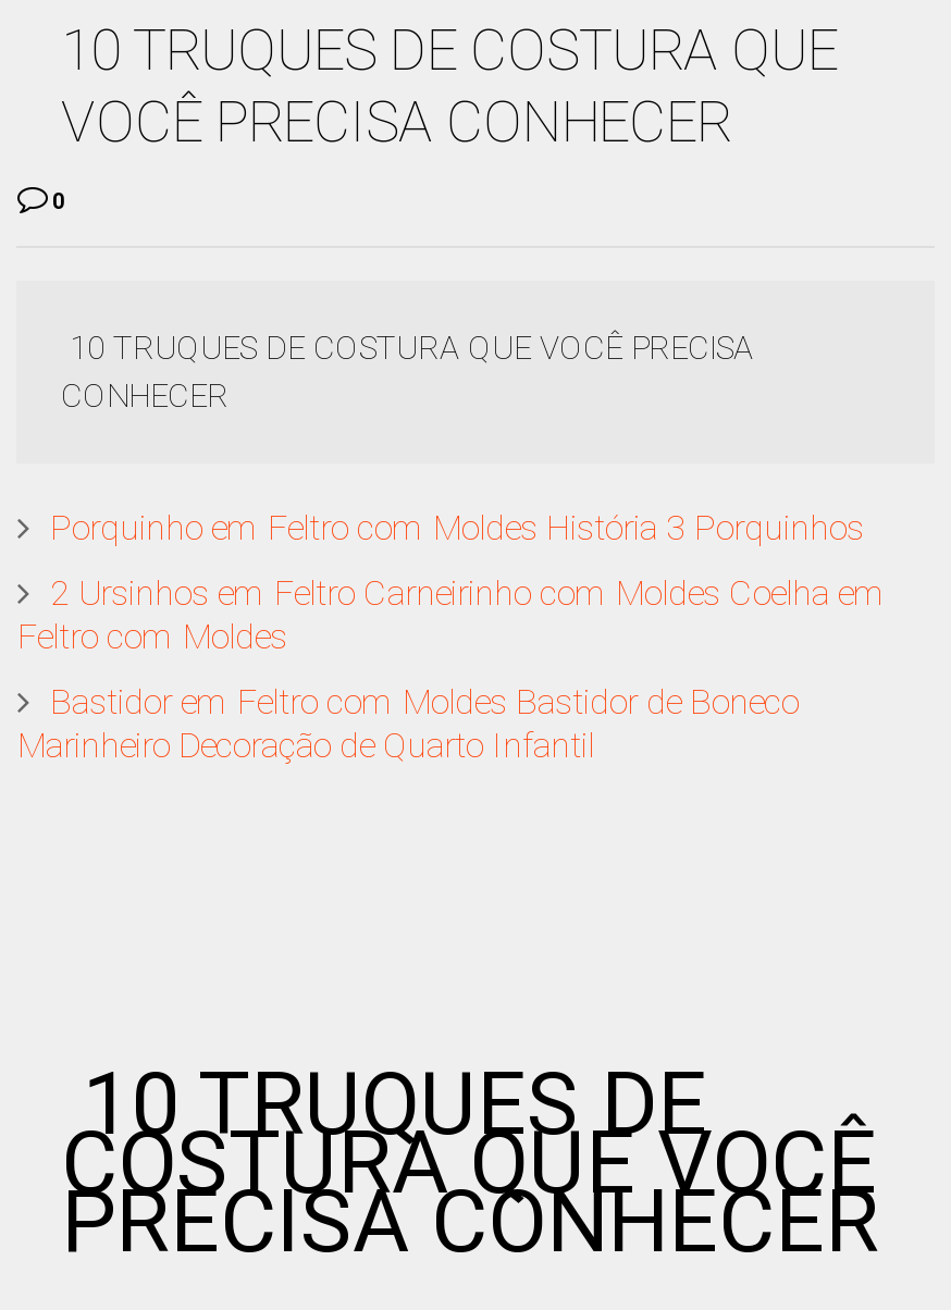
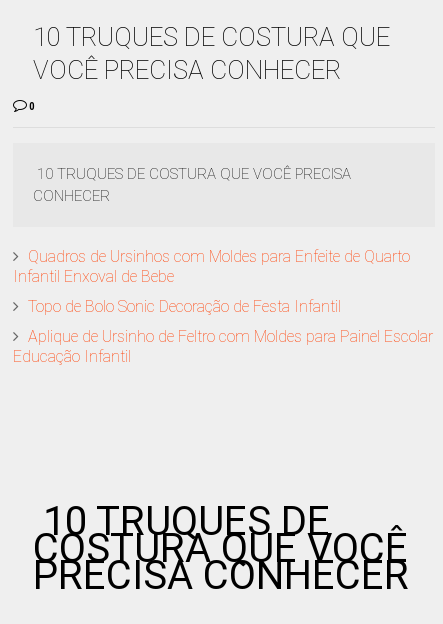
- Porquinho em Feltro com Moldes História 3 Porquinhos
+ Quadros de Ursinhos com Moldes para Enfeite de Quarto
+ Infantil Enxoval de Bebe

- 2 Ursinhos em Feltro Carneirinho com Moldes Coelha em
- Feltro com Moldes
+ Topo de Bolo Sonic Decoração de Festa Infantil

- Bastidor em Feltro com Moldes Bastidor de Boneco
- Marinheiro Decoração de Quarto Infantil
+ Aplique de Ursinho de Feltro com Moldes para Painel Escolar
+ Educação Infantil
